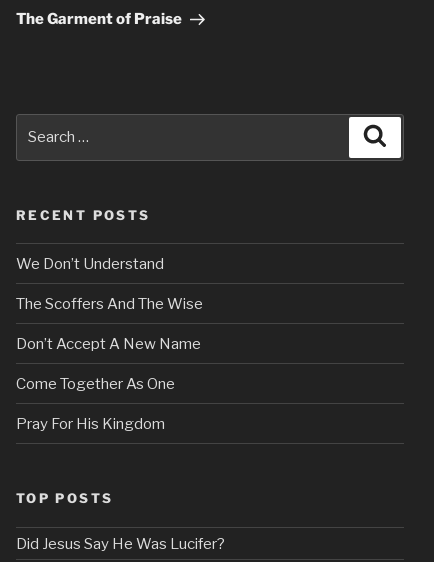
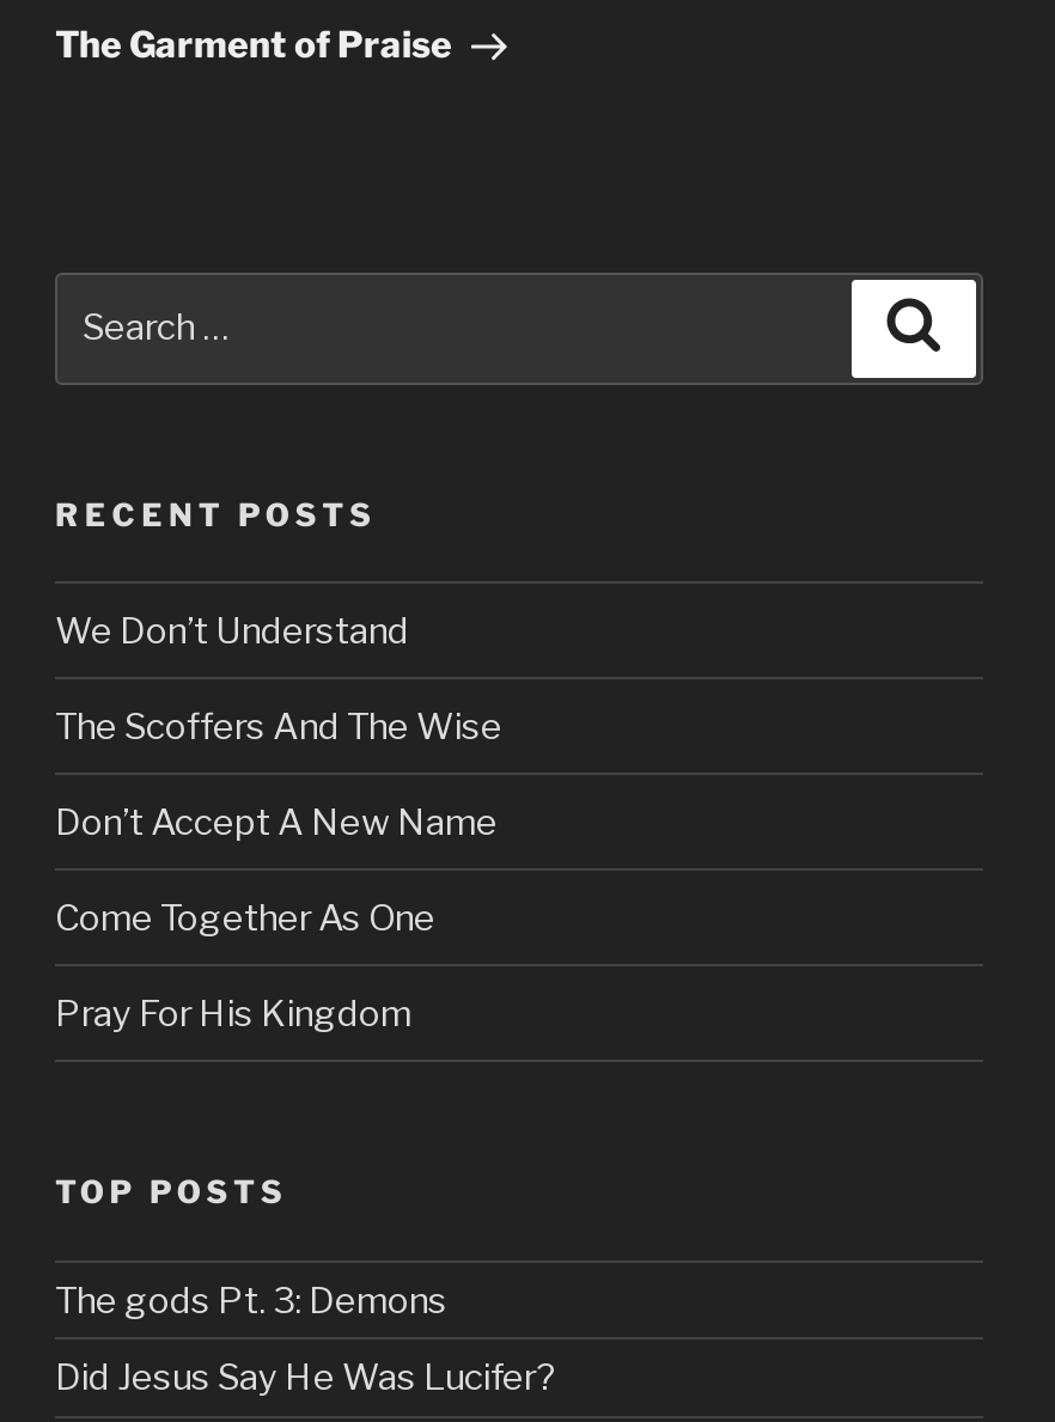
+ The gods Pt. 3: Demons
